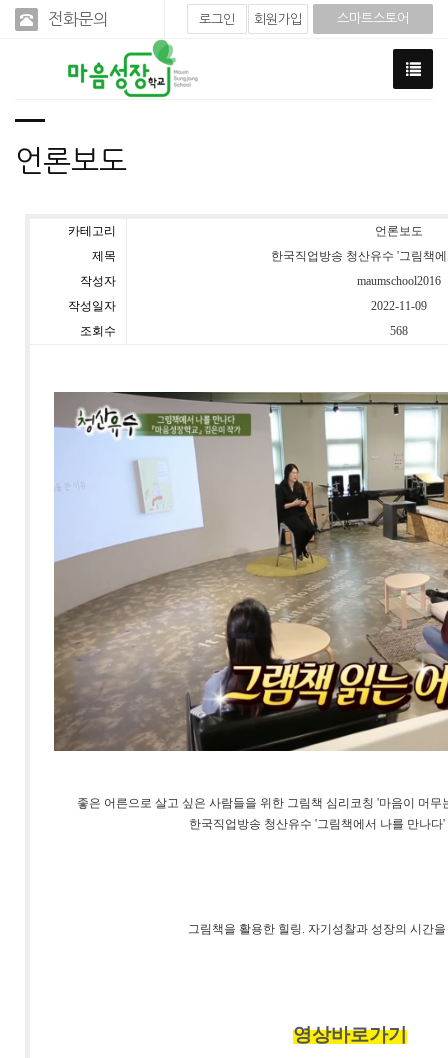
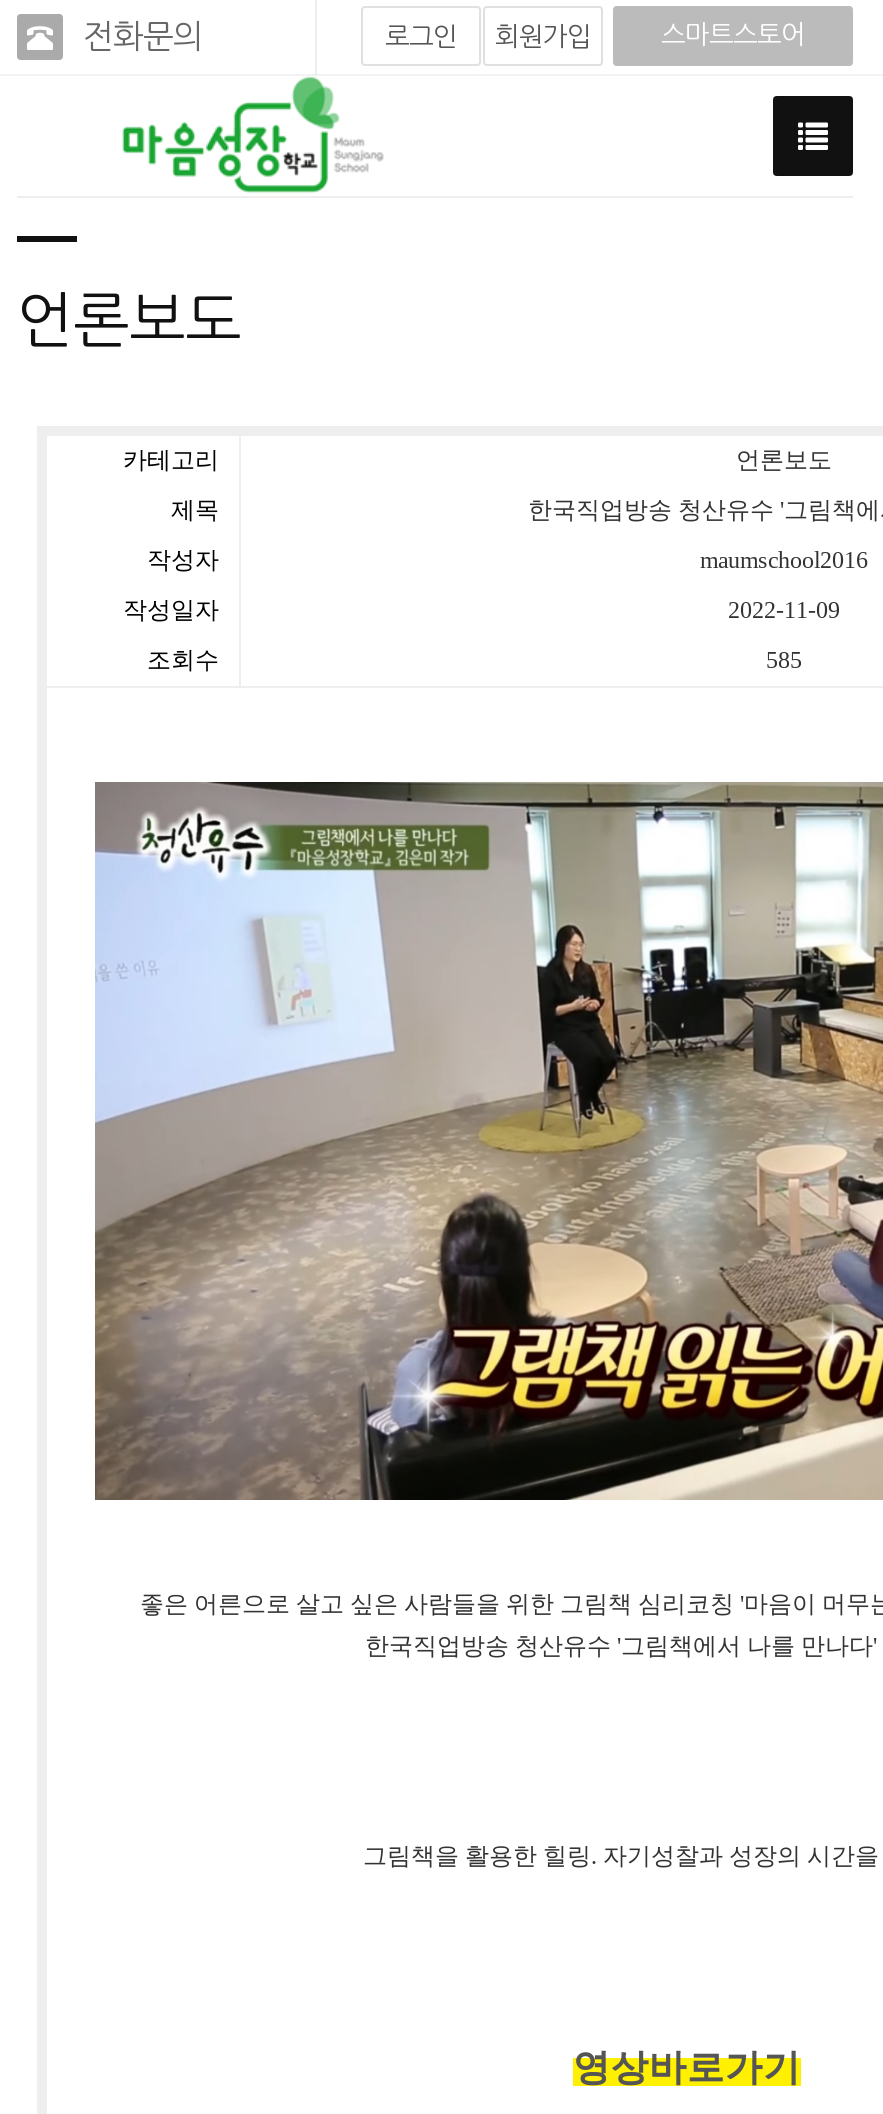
- 568
+ 585
